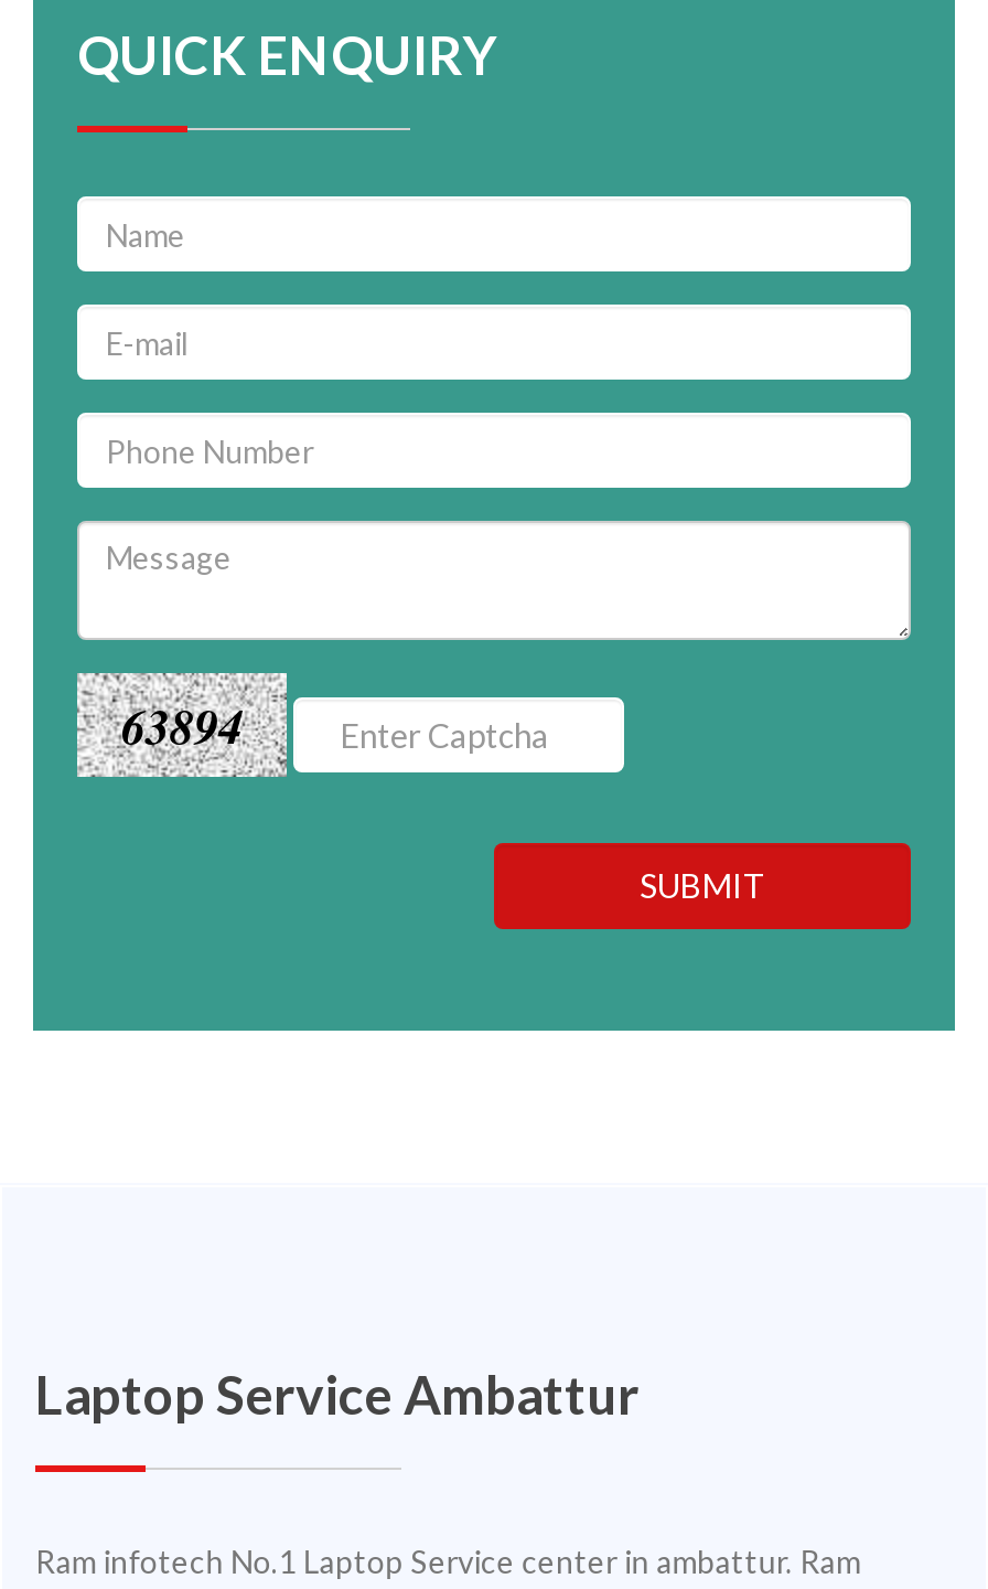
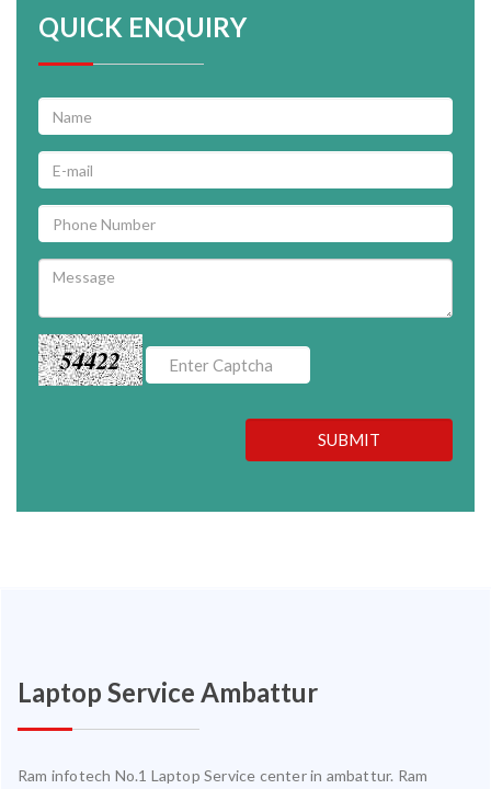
- 63894
+ 54422
